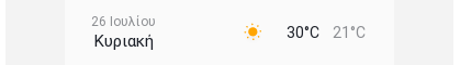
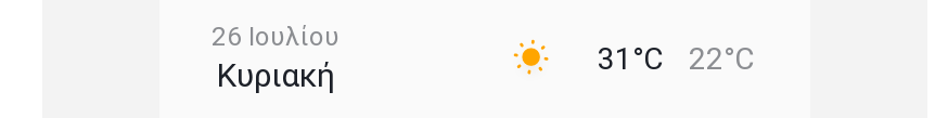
- 30°C
- 21°C
+ 31°C
+ 22°C
